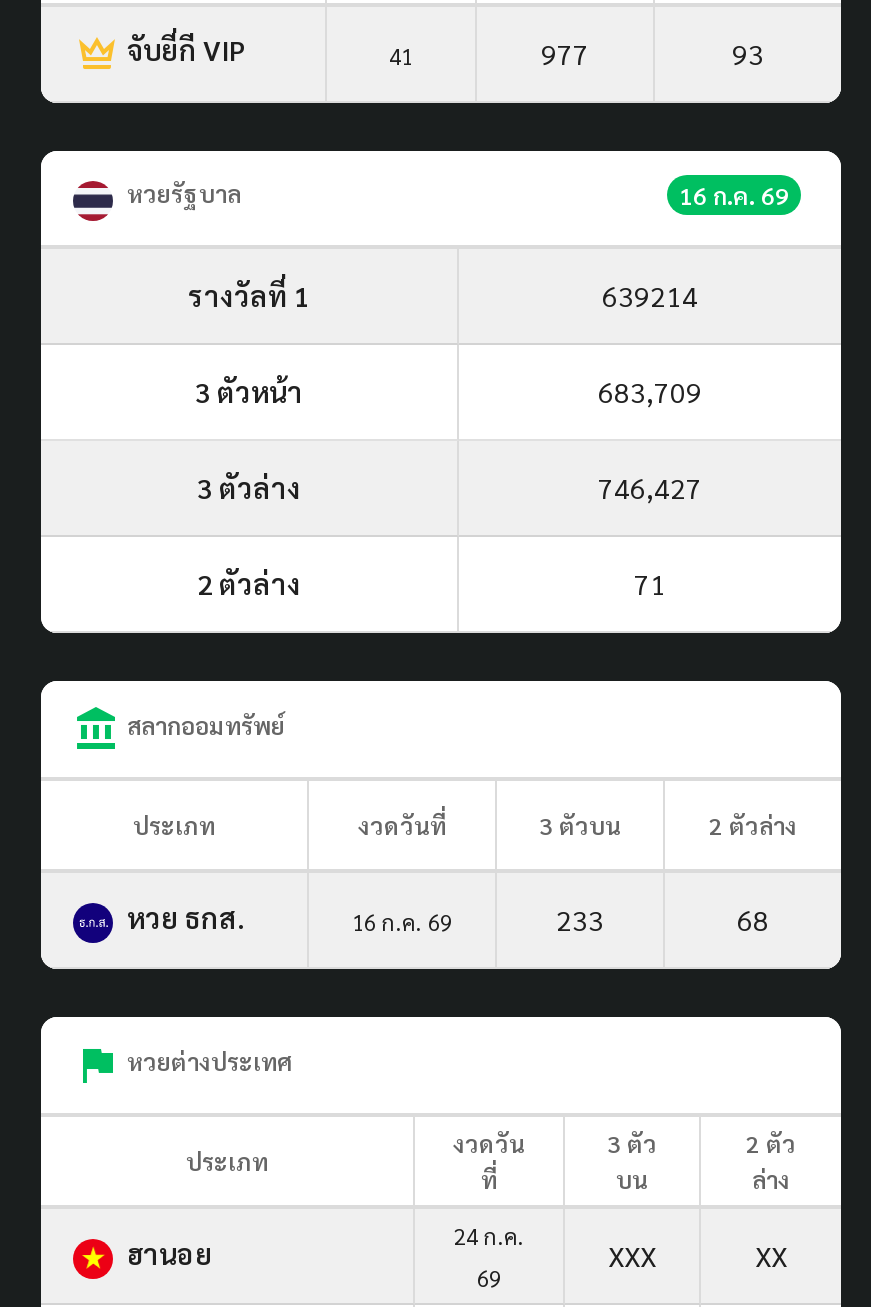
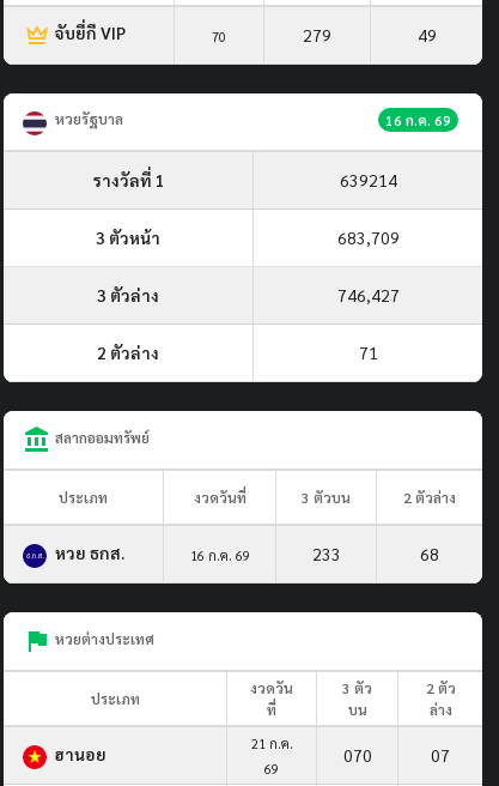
- 41
+ 70

- 977
+ 279

- 93
+ 49

- 24 ก.ค.
+ 21 ก.ค.

- XXX
- XX
+ 070
+ 07
